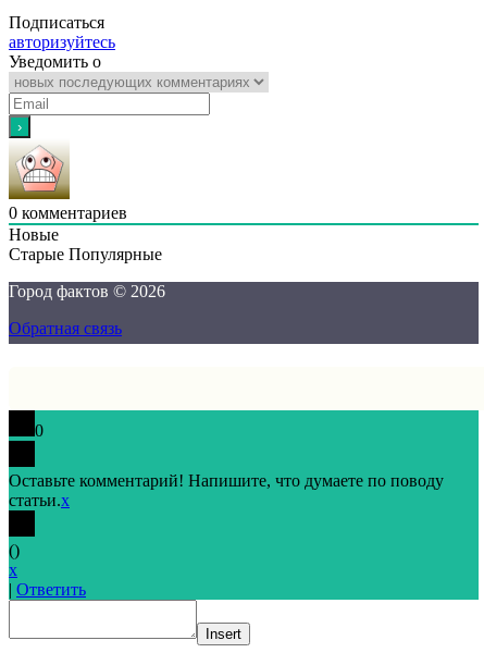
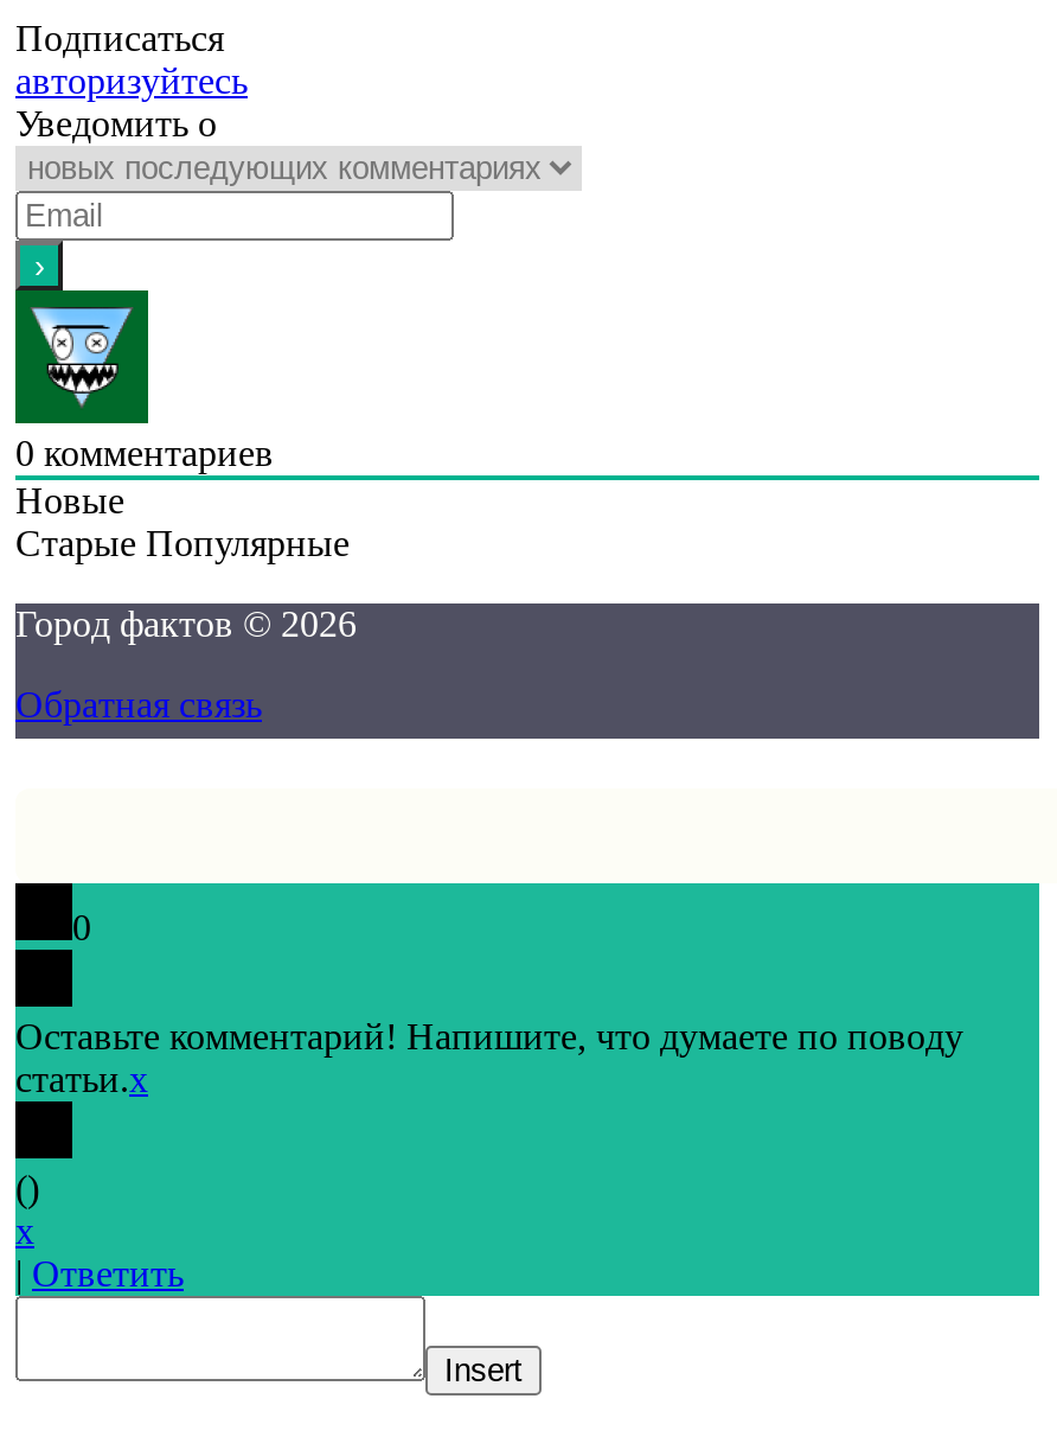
- [image]
+ [image]
